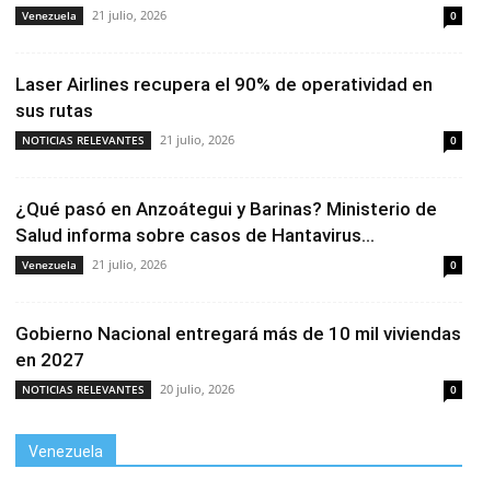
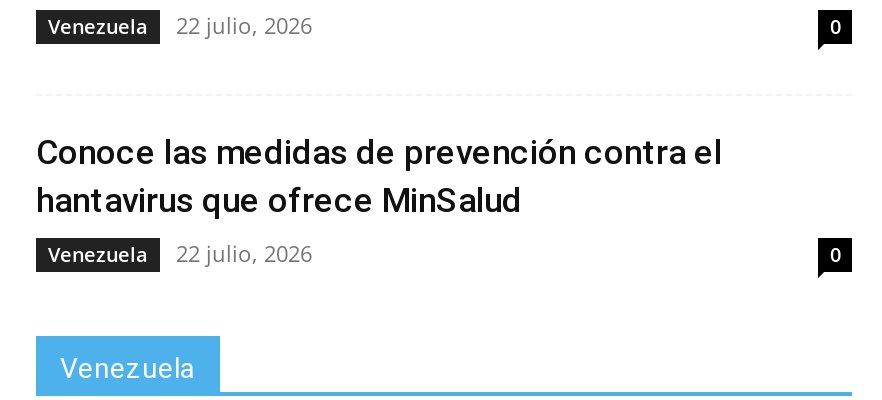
- Venezuela 21 julio, 2026
+ Venezuela 22 julio, 2026

- Laser Airlines recupera el 90% de operatividad en
- sus rutas
- NOTICIAS RELEVANTES
- 21 julio, 2026
- 0
- ¿Qué pasó en Anzoátegui y Barinas? Ministerio de
- Salud informa sobre casos de Hantavirus...
+ Conoce las medidas de prevención contra el
+ hantavirus que ofrece MinSalud

- 21 julio, 2026
- 0
- Gobierno Nacional entregará más de 10 mil viviendas
- en 2027
- NOTICIAS RELEVANTES
- 20 julio, 2026
+ 22 julio, 2026
